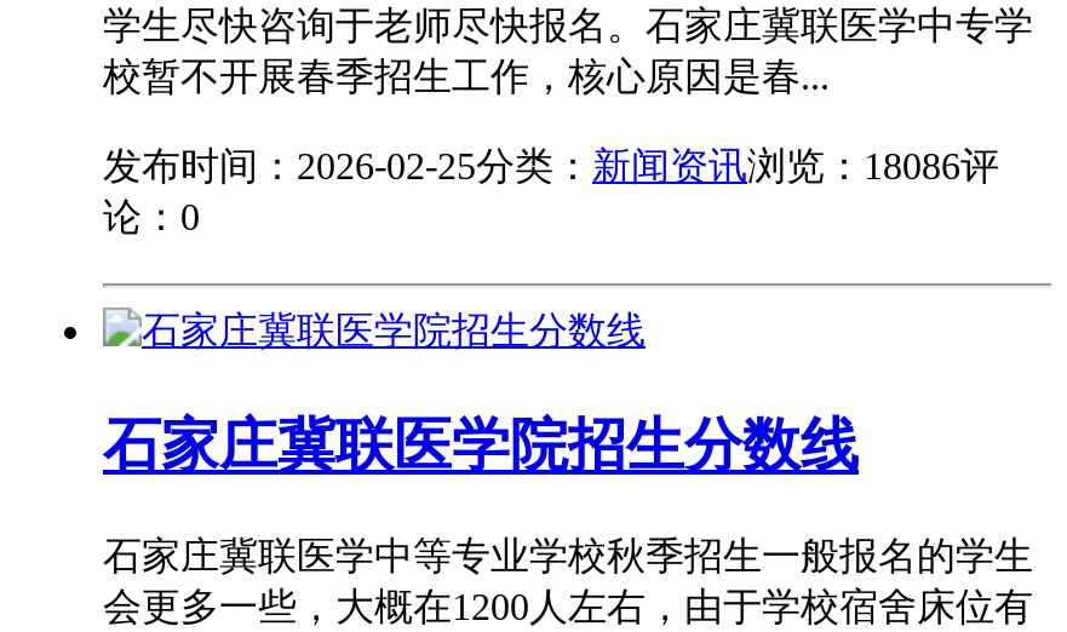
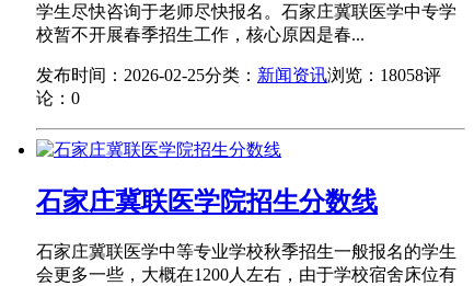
- 发布时间：2026-02-25分类：新闻资讯浏览：18086评
+ 发布时间：2026-02-25分类：新闻资讯浏览：18058评
